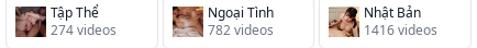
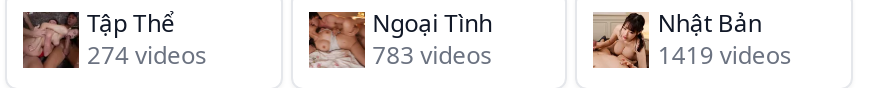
- 782 videos
+ 783 videos

- 1416 videos
+ 1419 videos
